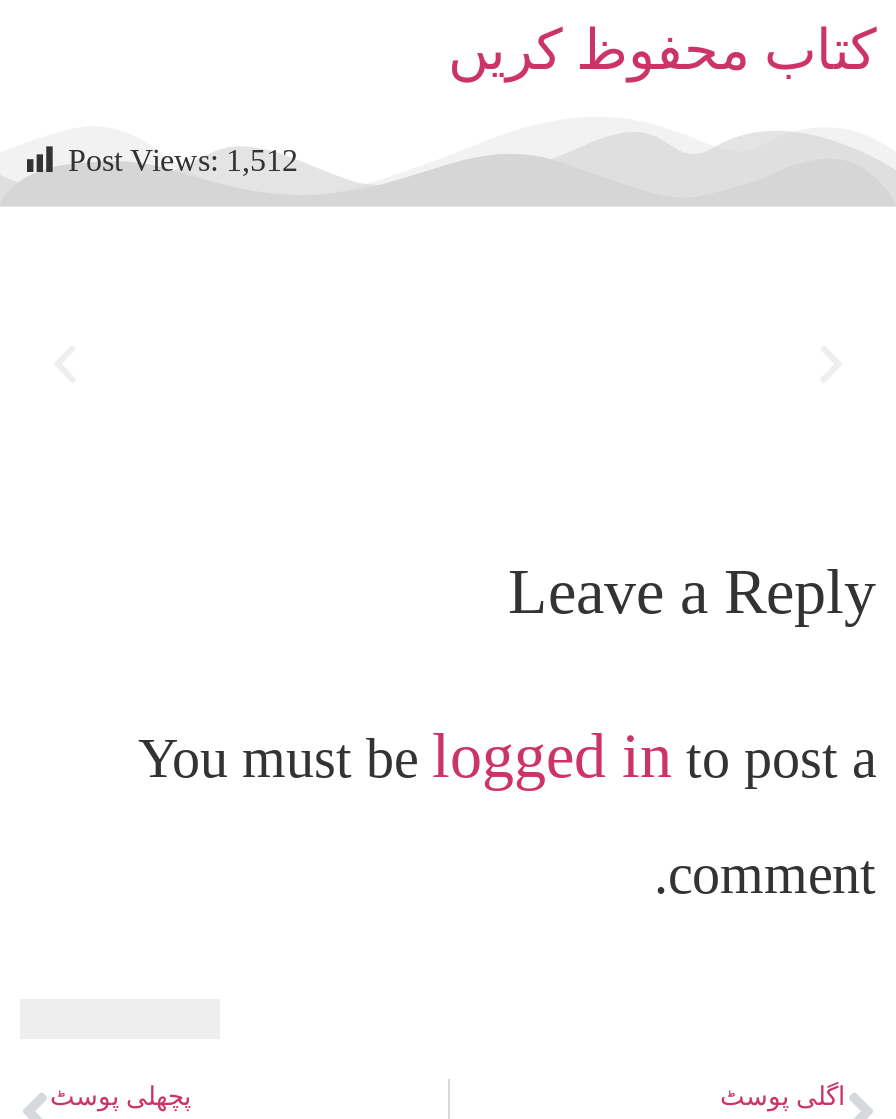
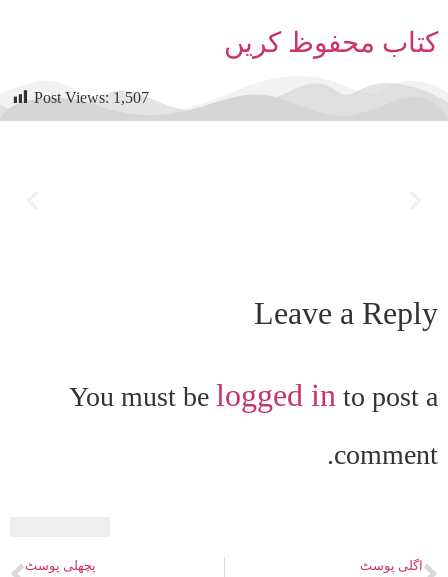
- Post Views: 1,512
+ Post Views: 1,507
